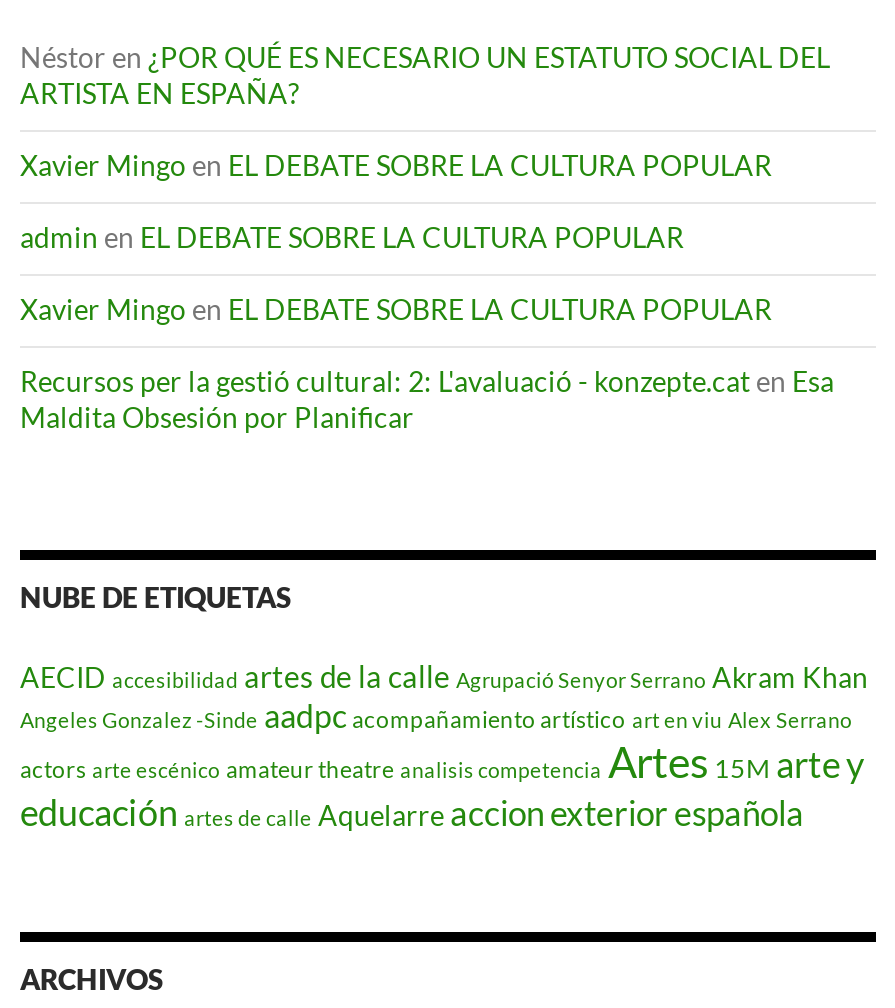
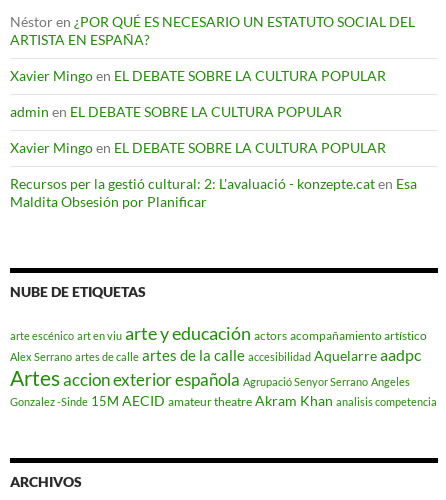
- AECID accesibilidad artes de la calle Agrupació Senyor Serrano Akram Khan
- Angeles Gonzalez -Sinde aadpc acompañamiento artístico art en viu Alex Serrano
- actors arte escénico amateur theatre analisis competencia Artes 15M arte y
- educación artes de calle Aquelarre accion exterior española
+ arte escénico art en viu arte y educación actors acompañamiento artístico
+ Alex Serrano artes de calle artes de la calle accesibilidad Aquelarre aadpc
+ Artes accion exterior española Agrupació Senyor Serrano Angeles
+ Gonzalez -Sinde 15M AECID amateur theatre Akram Khan analisis competencia
